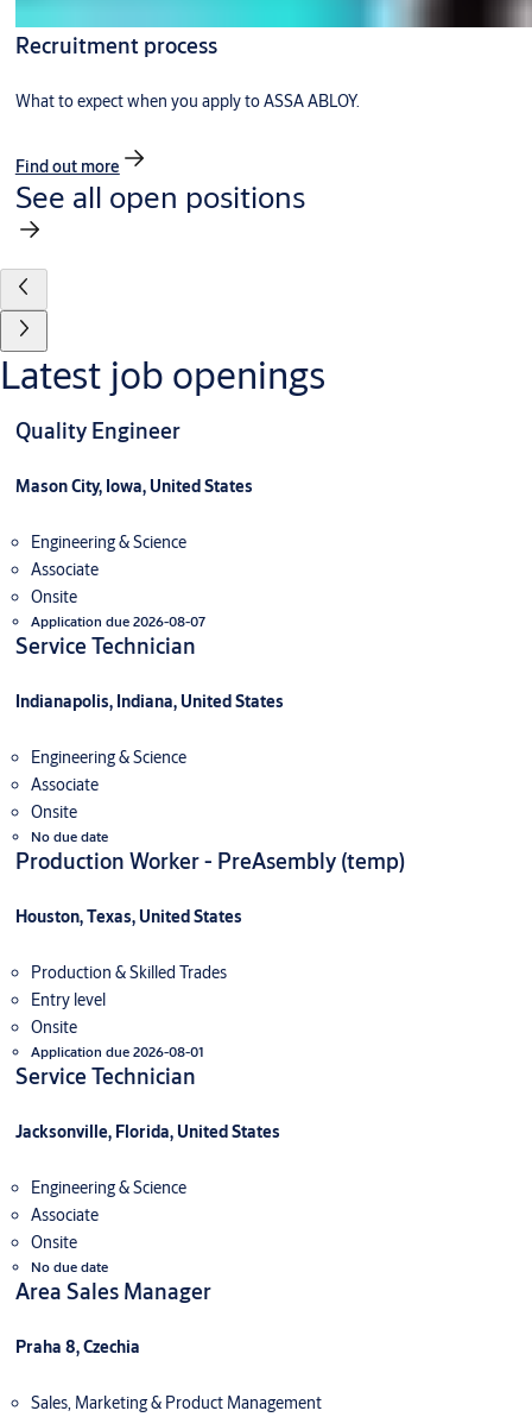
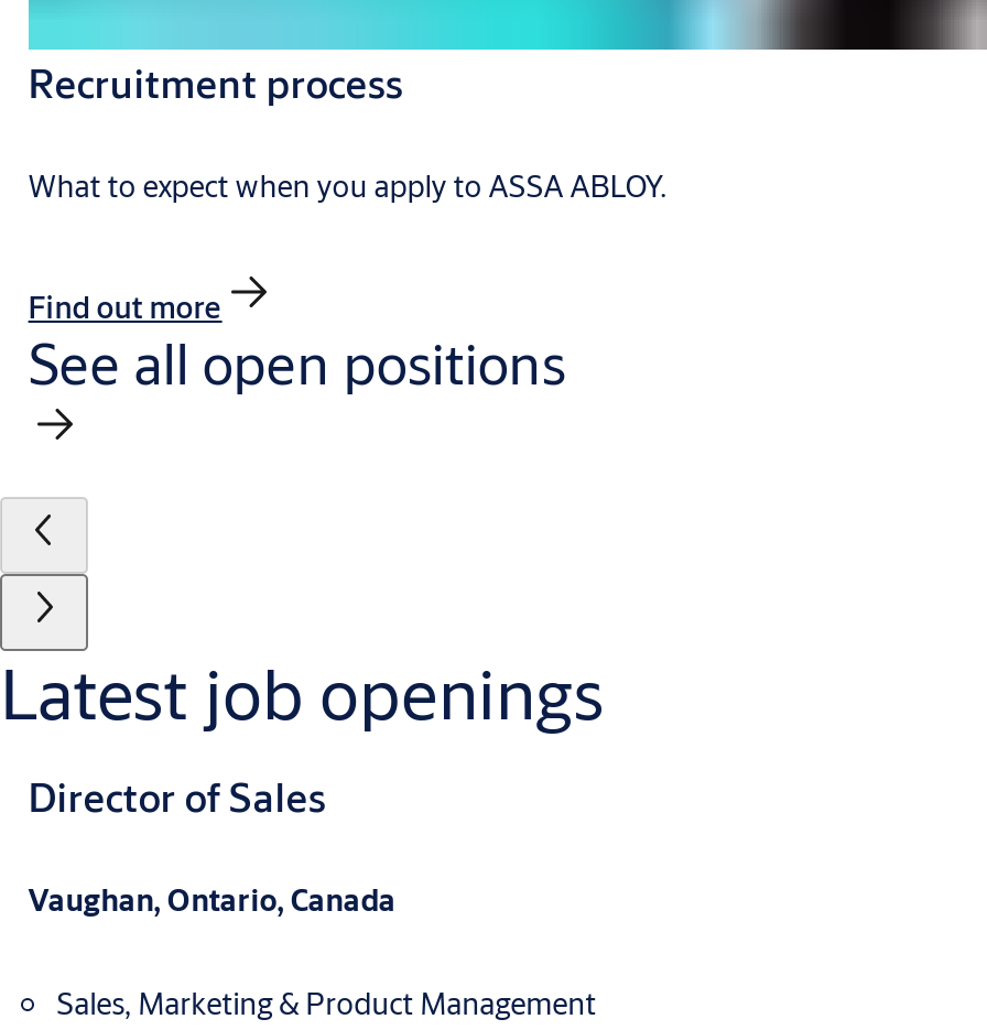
- Quality Engineer
- Mason City, Iowa, United States
- Engineering & Science
- Associate
- Onsite
- Application due 2026-08-07
- Service Technician
- Indianapolis, Indiana, United States
- Engineering & Science
- Associate
- Onsite
- No due date
- Production Worker - PreAsembly (temp)
- Houston, Texas, United States
- Production & Skilled Trades
- Entry level
- Onsite
- Application due 2026-08-01
- Service Technician
- Jacksonville, Florida, United States
- Engineering & Science
- Associate
- Onsite
- No due date
- Area Sales Manager
- Praha 8, Czechia
+ Director of Sales
+ Vaughan, Ontario, Canada
